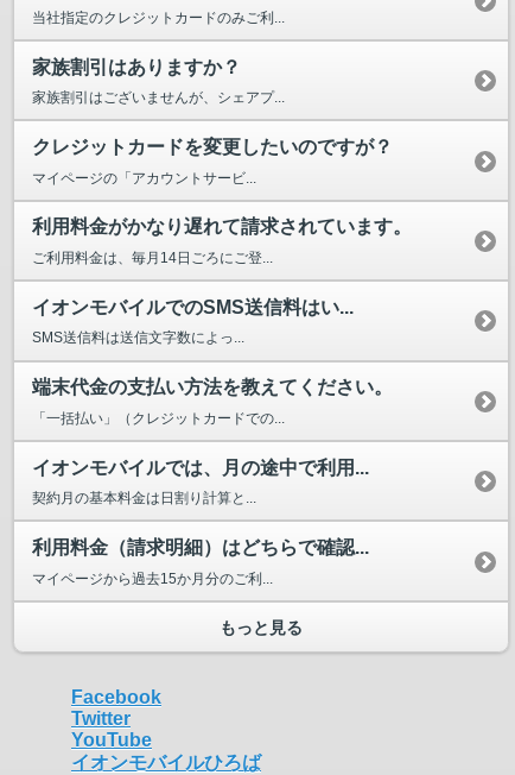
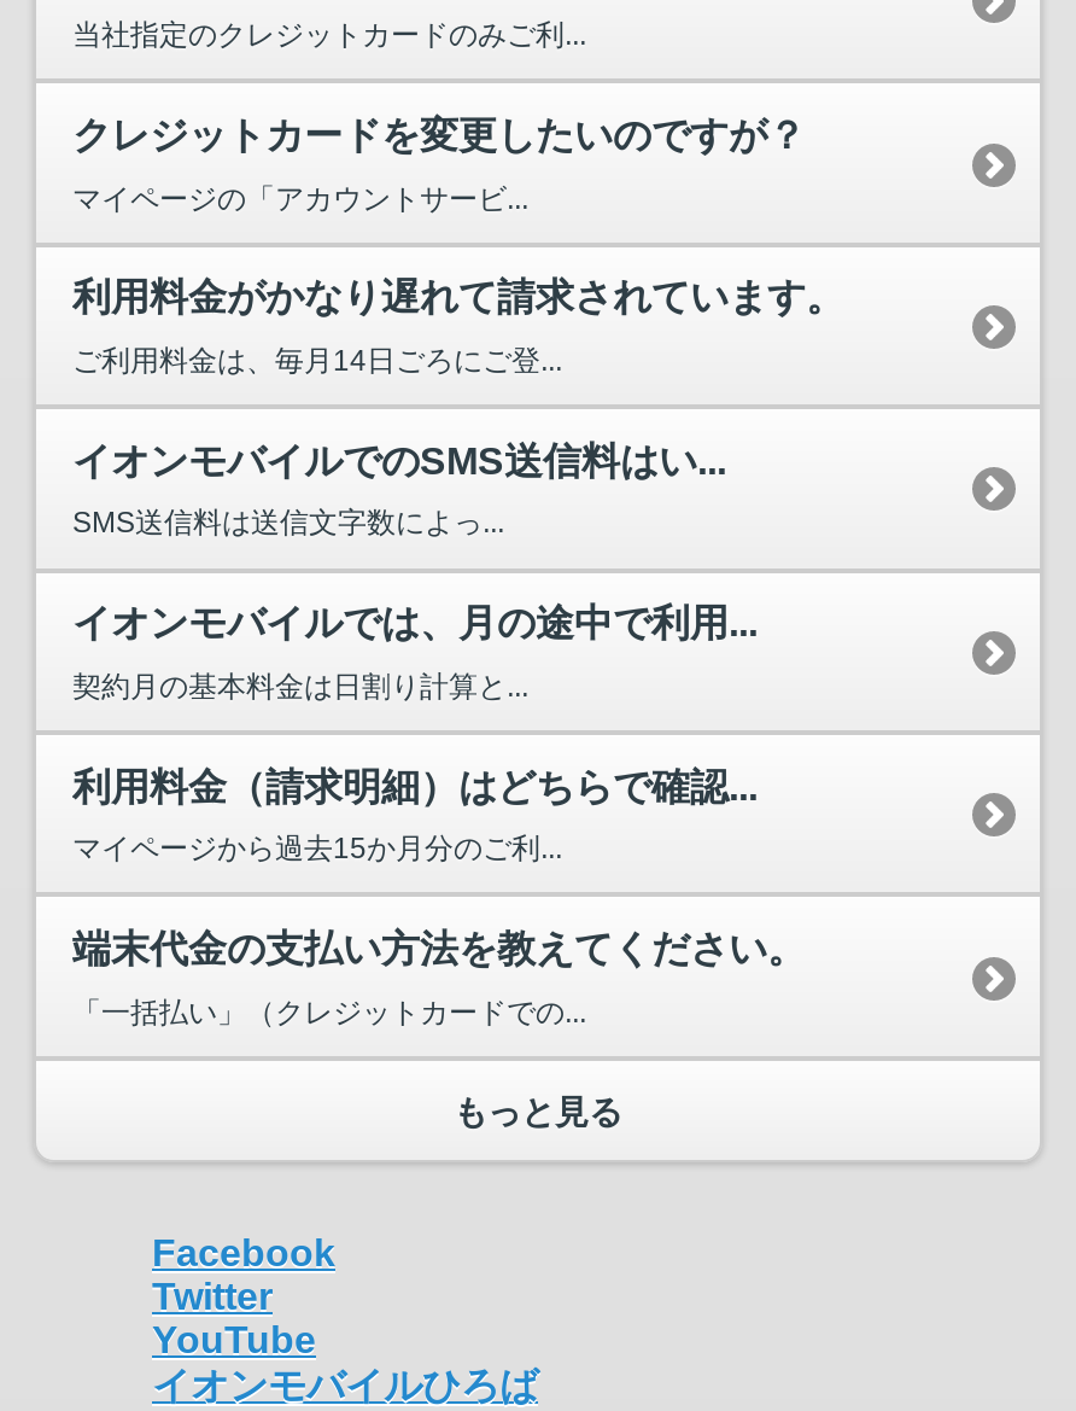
- 家族割引はありますか？
- 家族割引はございませんが、シェアプ...

moved down: 端末代金の支払い方法を教えてください。 | 「一括払い」（クレジットカードでの...

moved up: イオンモバイルでは、月の途中で利用... | 契約月の基本料金は日割り計算と... | 利用料金（請求明細）はどちらで確認... | マイページから過去15か月分のご利...
